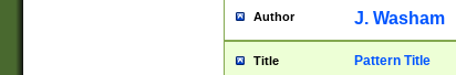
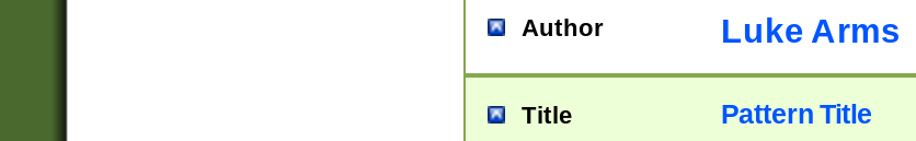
- J. Washam
+ Luke Arms
